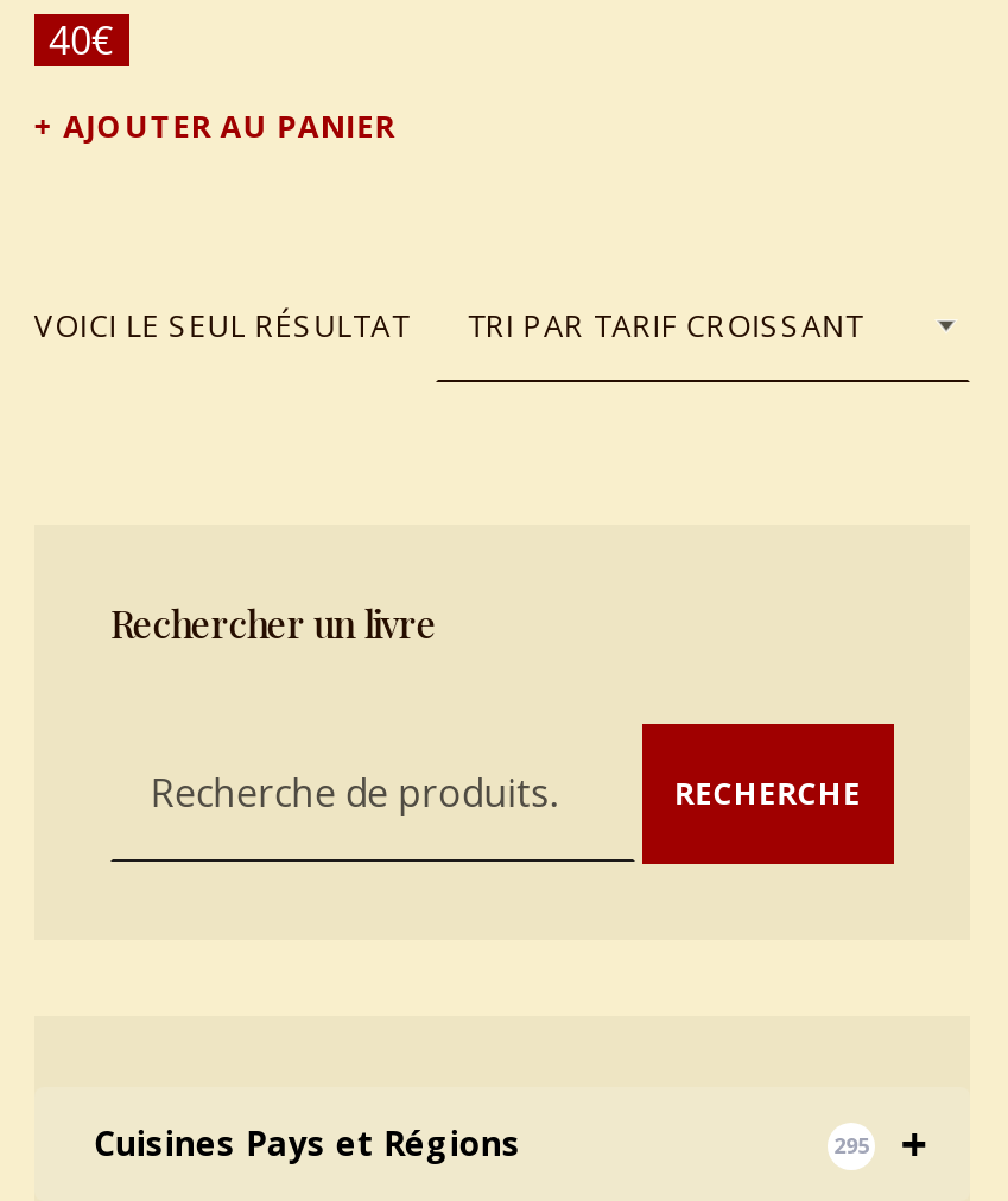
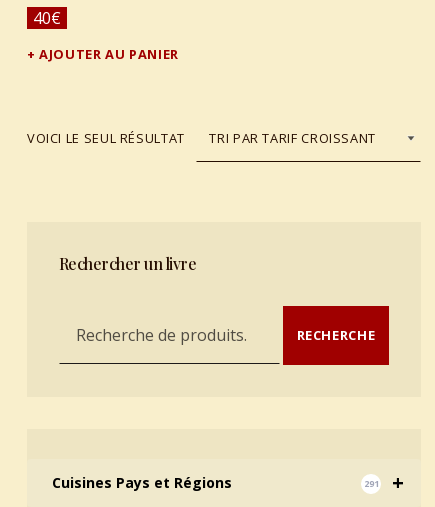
- 295
+ 291
